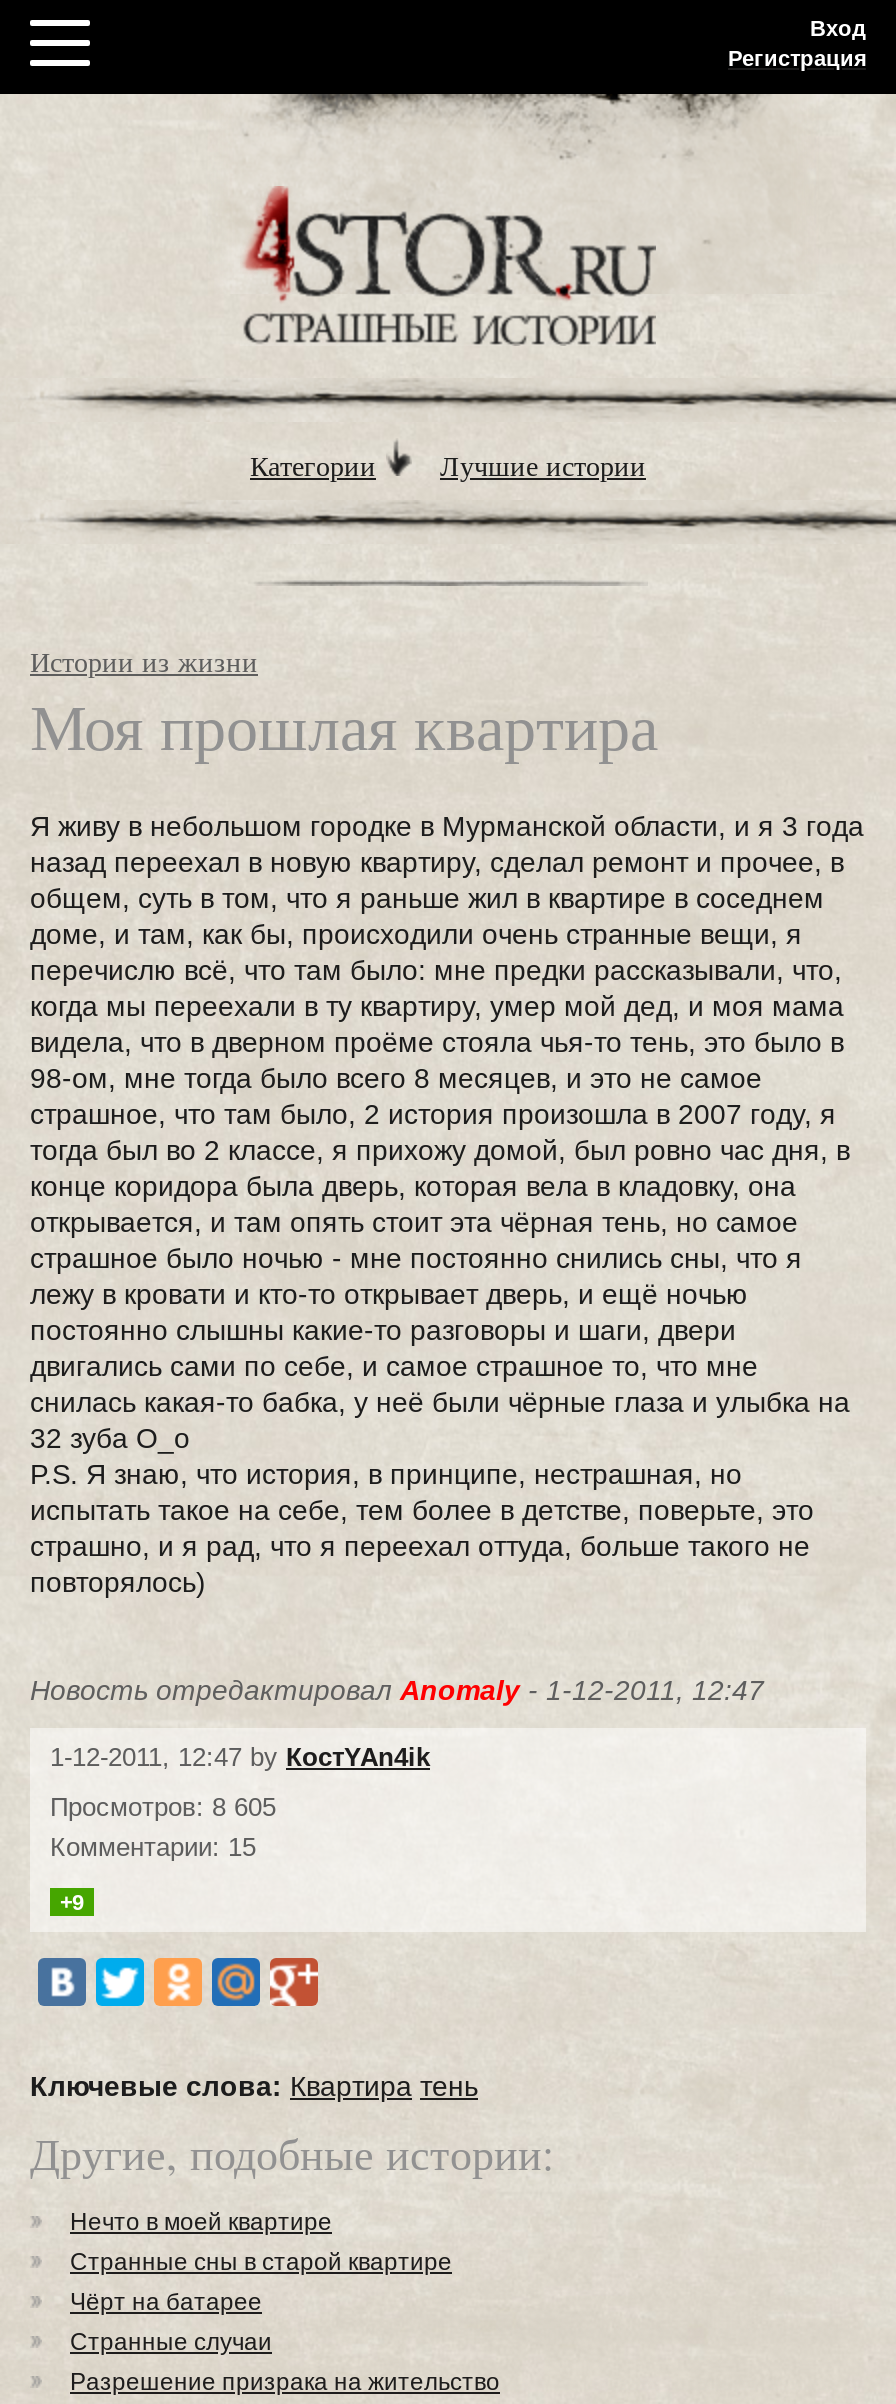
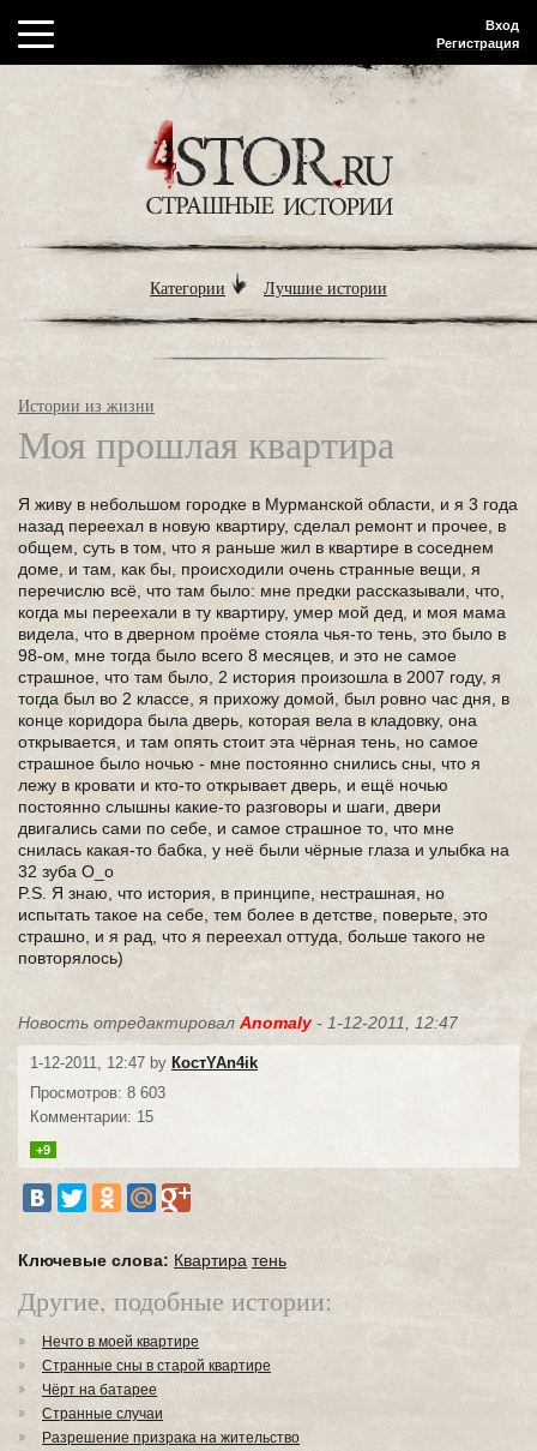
- Просмотров: 8 605
+ Просмотров: 8 603
